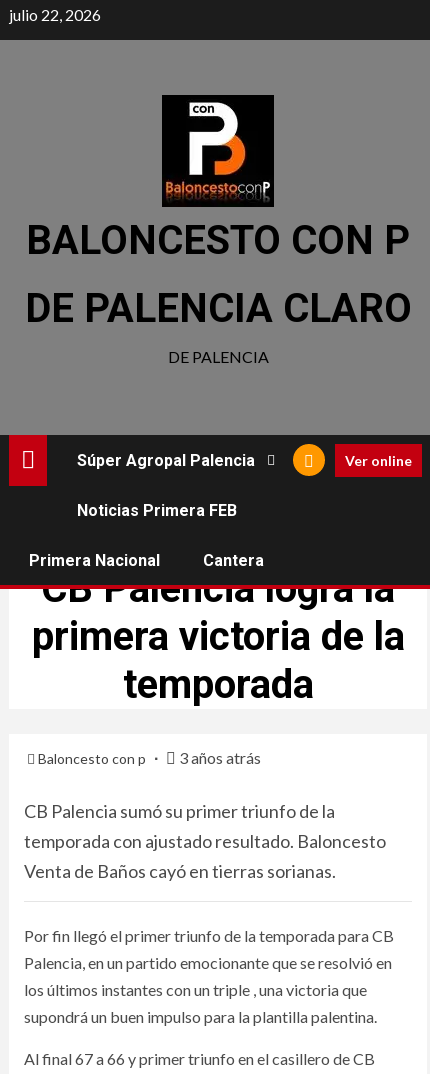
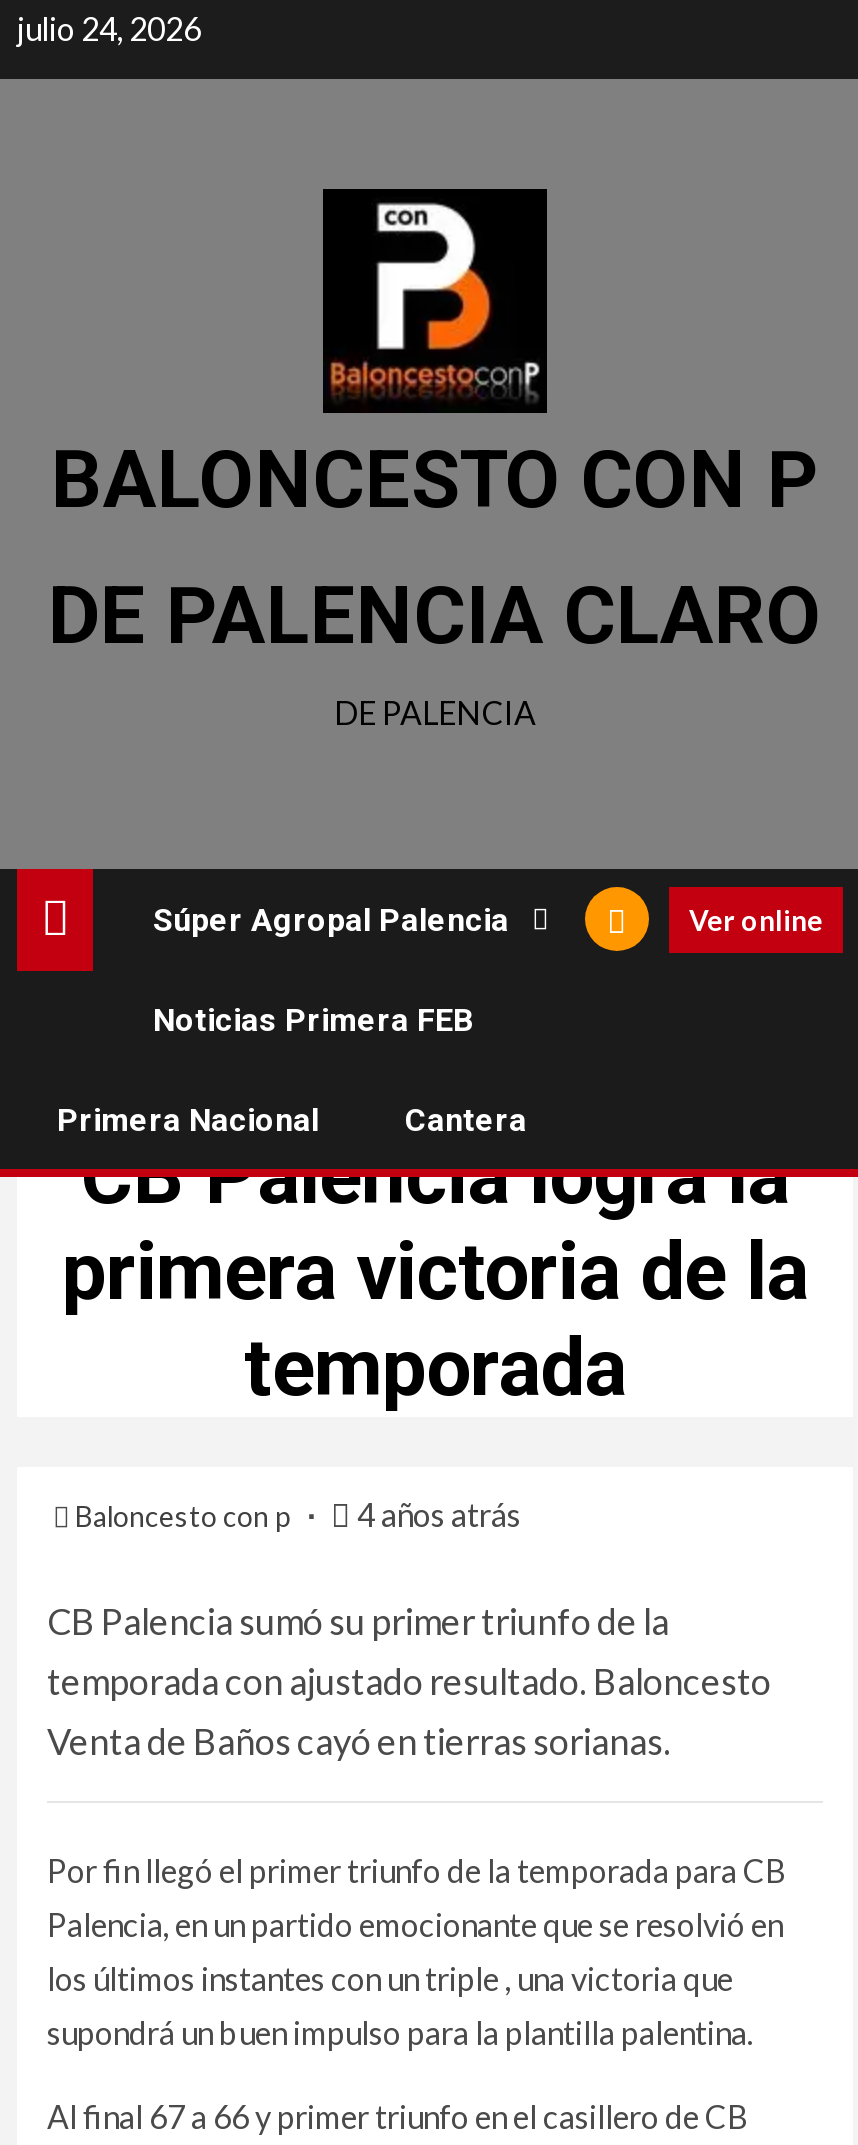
- julio 22, 2026
+ julio 24, 2026

- Baloncesto con p 3 años atrás
+ Baloncesto con p 4 años atrás
